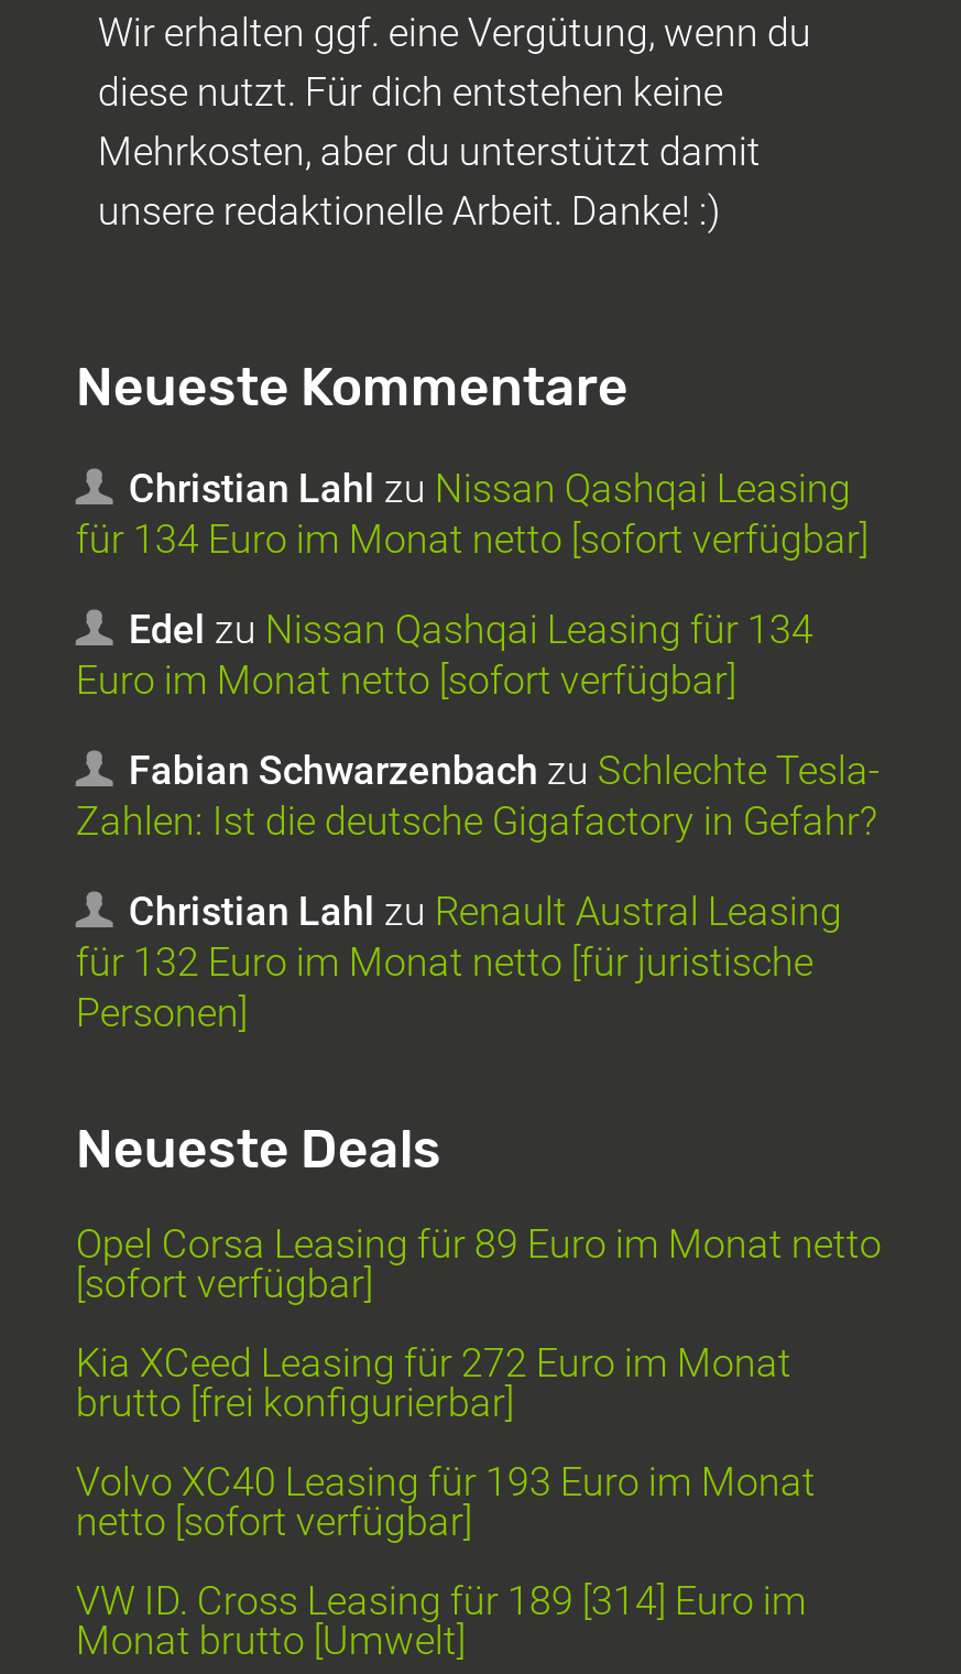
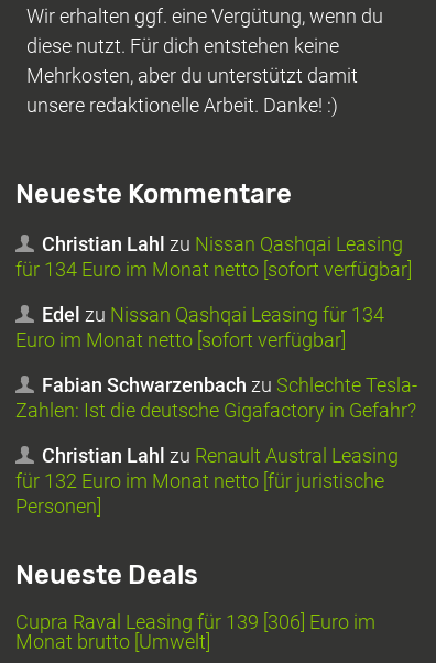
- Opel Corsa Leasing für 89 Euro im Monat netto
- [sofort verfügbar]
- Kia XCeed Leasing für 272 Euro im Monat
- brutto [frei konfigurierbar]
- Volvo XC40 Leasing für 193 Euro im Monat
- netto [sofort verfügbar]
- VW ID. Cross Leasing für 189 [314] Euro im
+ Cupra Raval Leasing für 139 [306] Euro im
